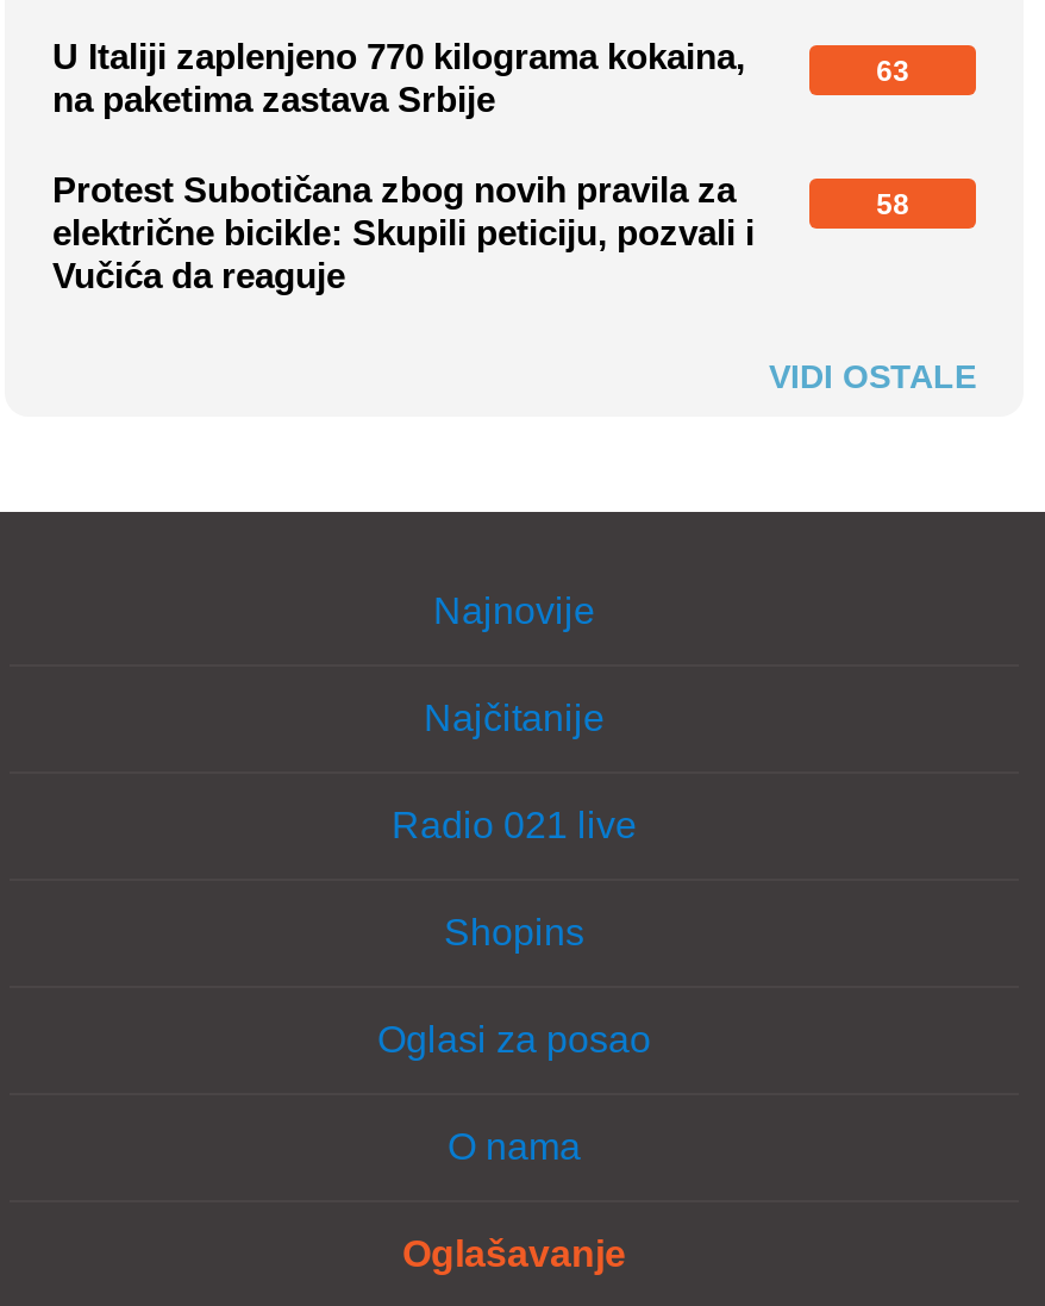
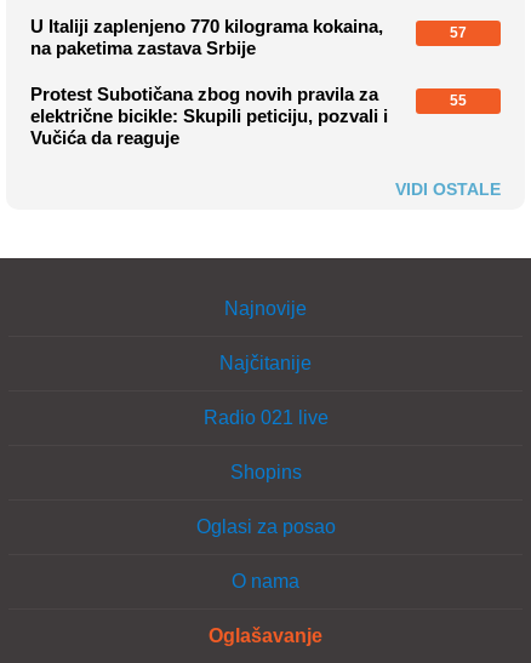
- 63
+ 57

- 58
+ 55
